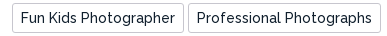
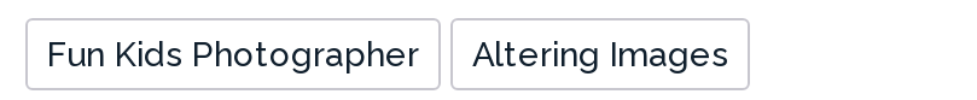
- Professional Photographs
+ Altering Images
